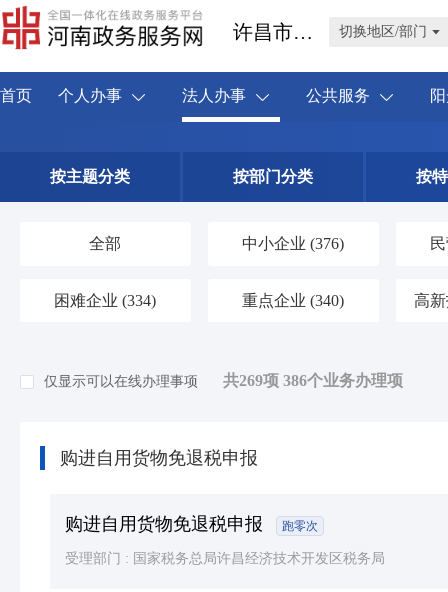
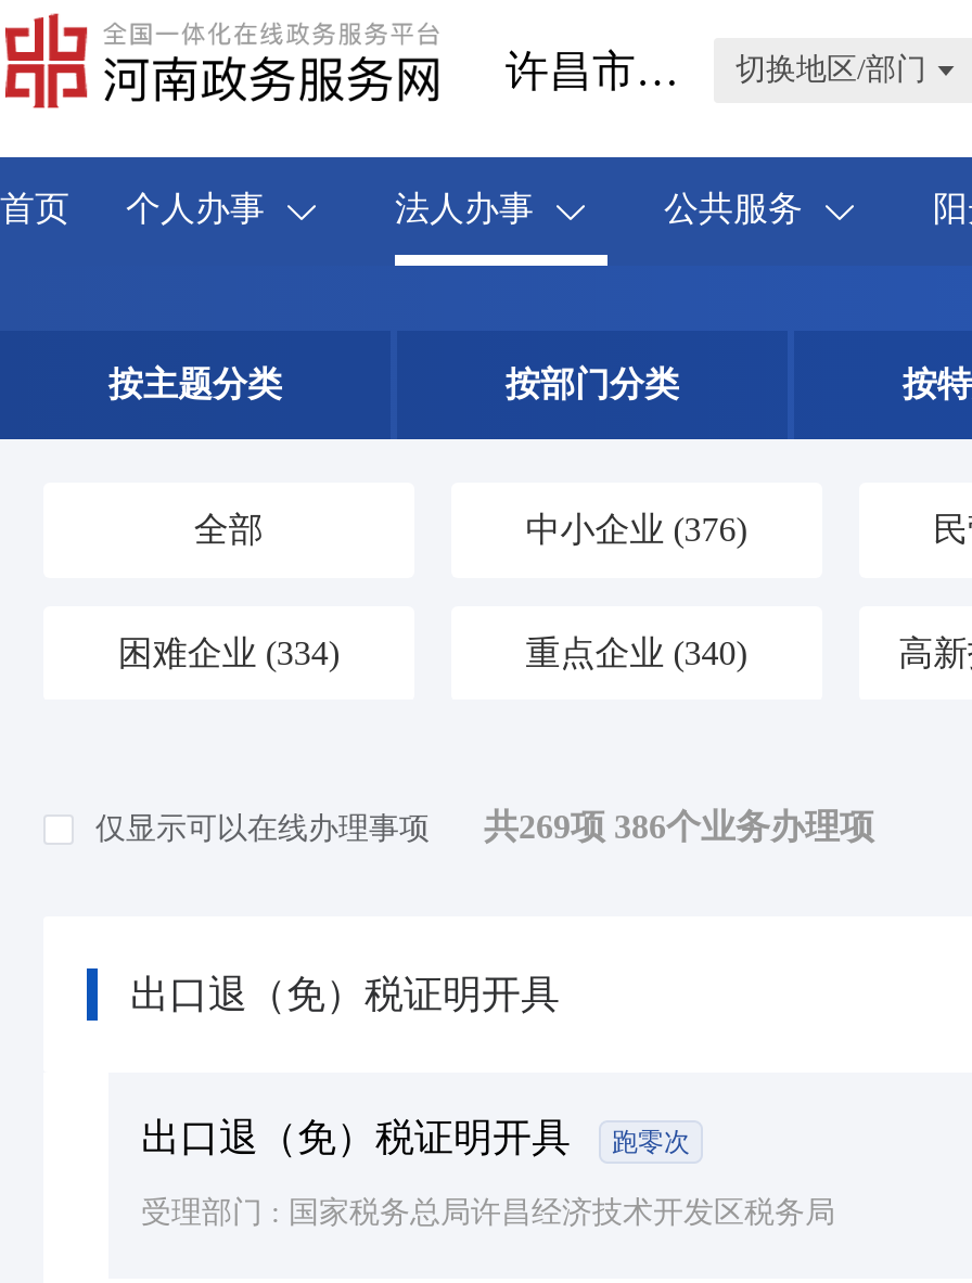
- 购进自用货物免退税申报
+ 出口退（免）税证明开具

- 购进自用货物免退税申报
+ 出口退（免）税证明开具
